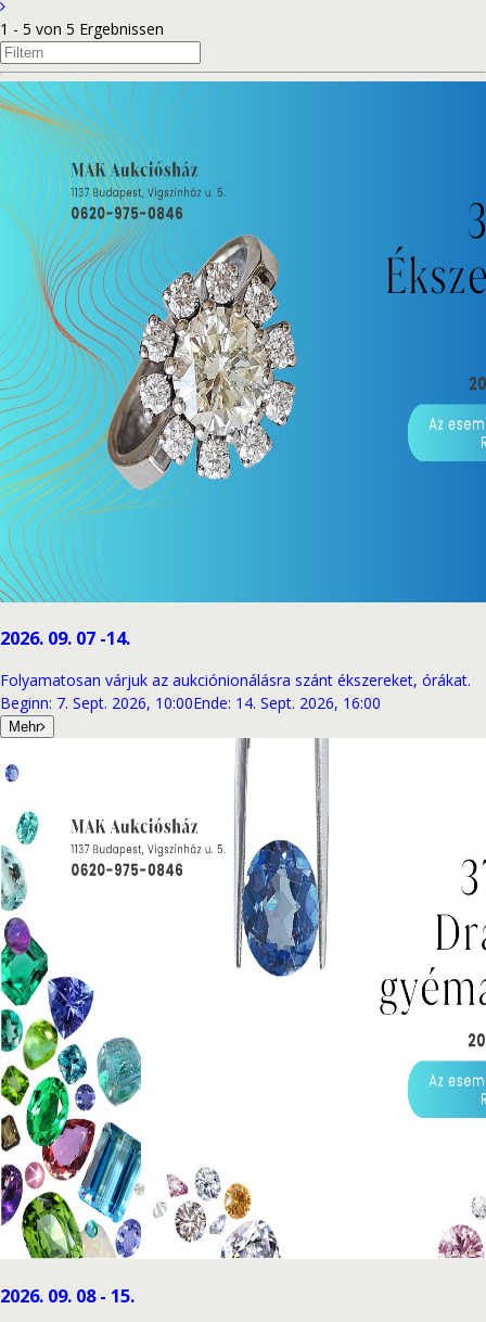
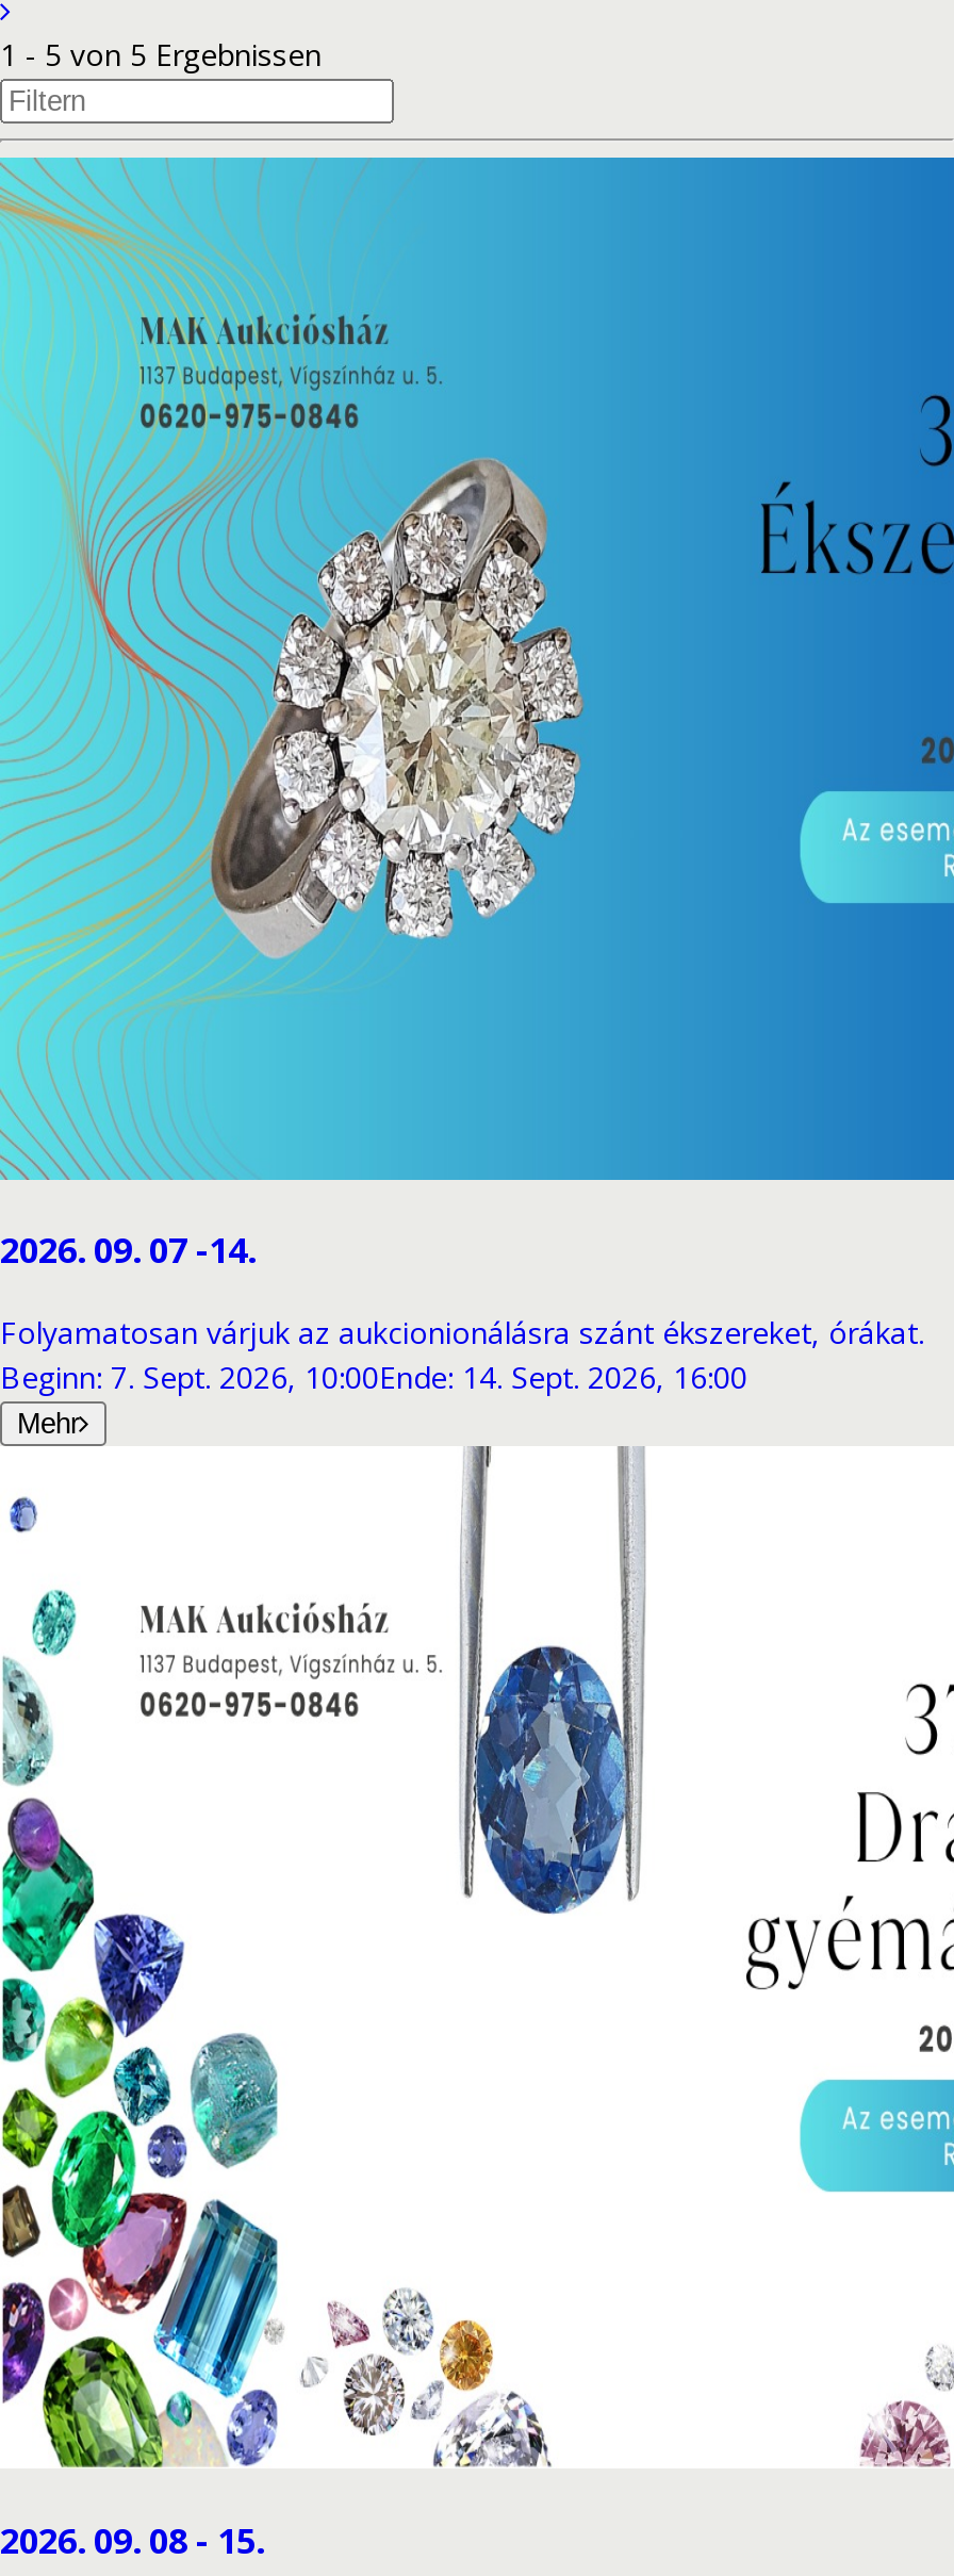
- Folyamatosan várjuk az aukciónionálásra szánt ékszereket, órákat.
+ Folyamatosan várjuk az aukcionionálásra szánt ékszereket, órákat.
